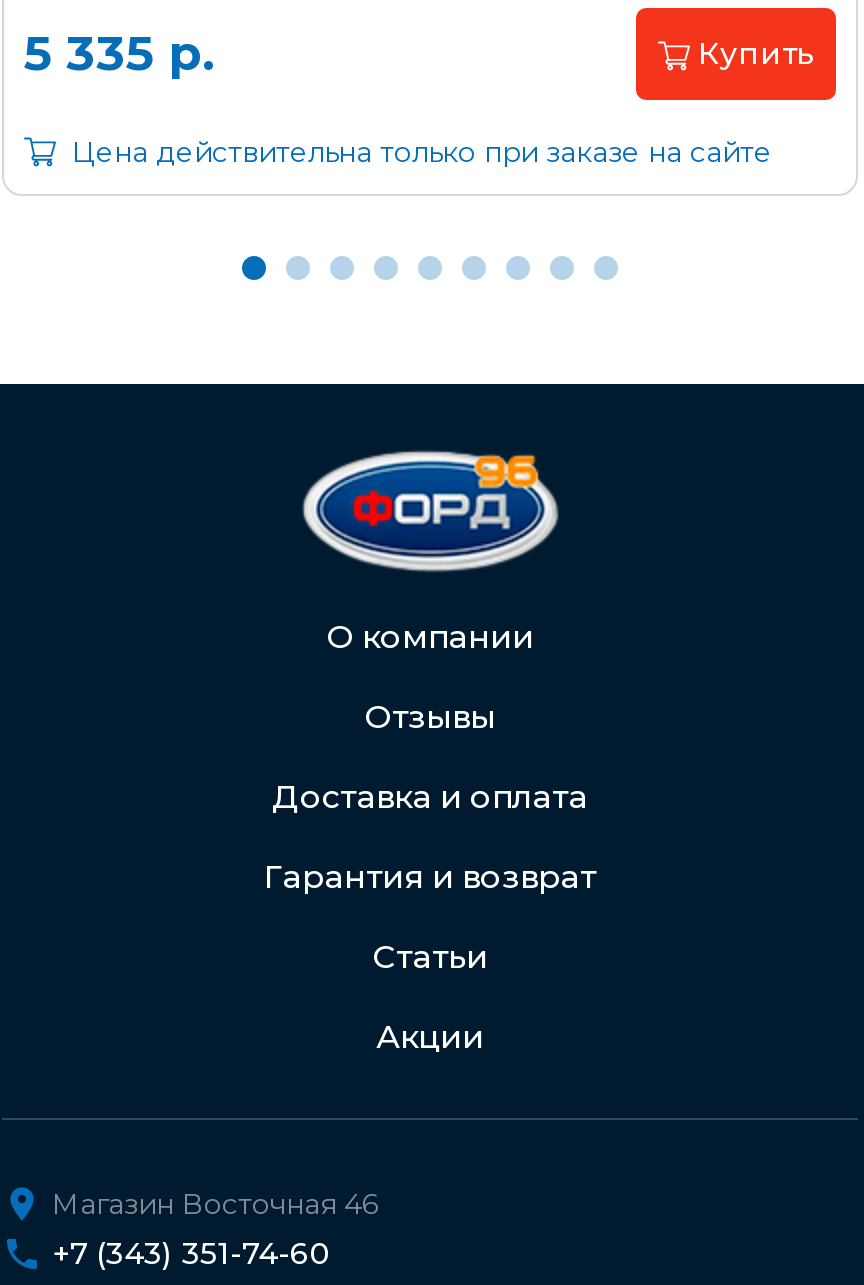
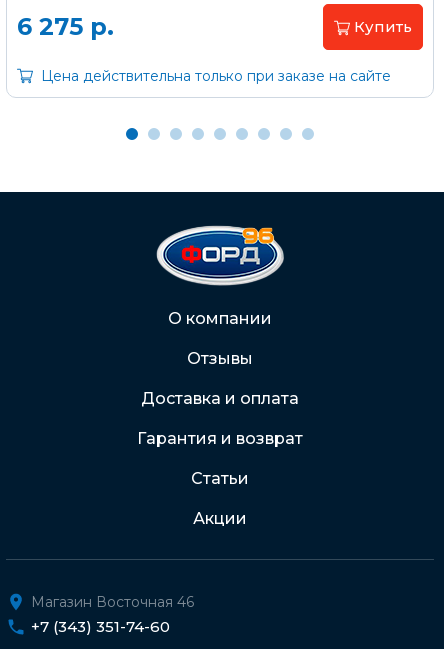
- 5 335 р.
+ 6 275 р.
